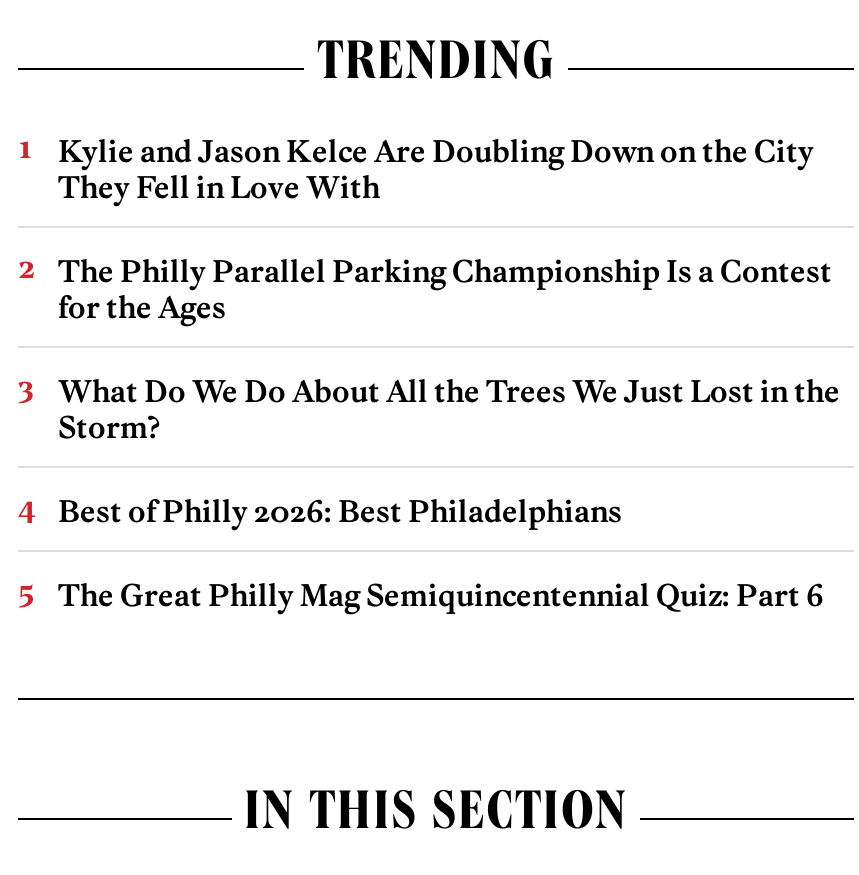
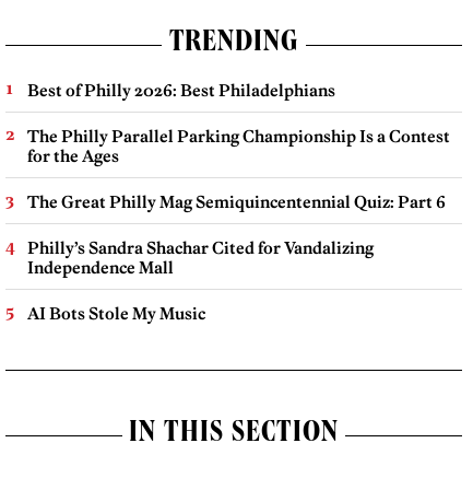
- Kylie and Jason Kelce Are Doubling Down on the City
- They Fell in Love With

- What Do We Do About All the Trees We Just Lost in the
- Storm?

moved up: Best of Philly 2026: Best Philadelphians

moved up: The Great Philly Mag Semiquincentennial Quiz: Part 6

+ Philly’s Sandra Shachar Cited for Vandalizing
+ Independence Mall
+ AI Bots Stole My Music
